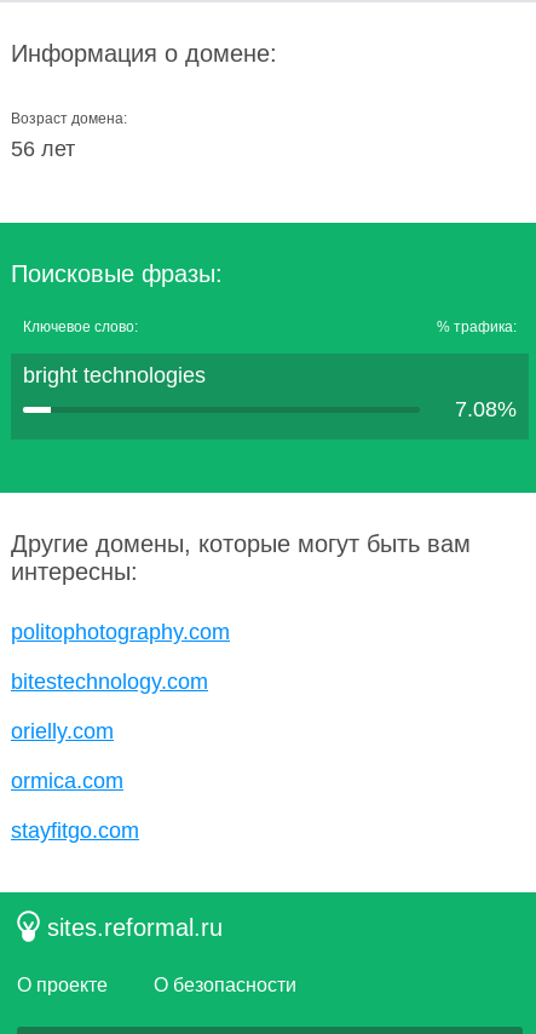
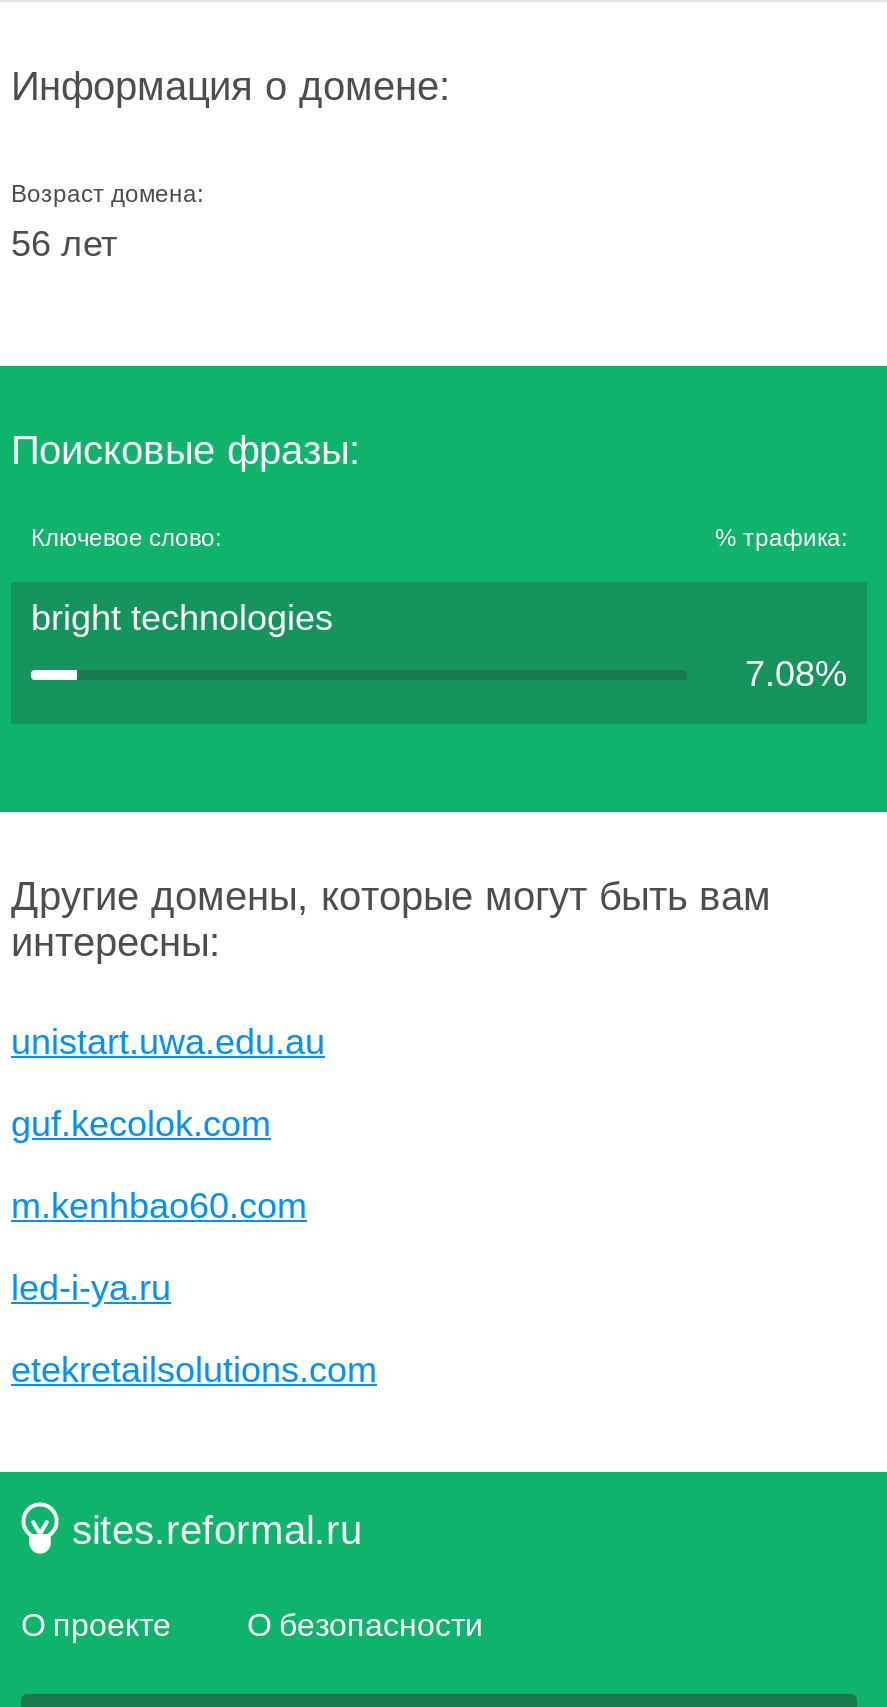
- politophotography.com
+ unistart.uwa.edu.au

- bitestechnology.com
+ guf.kecolok.com

- orielly.com
+ m.kenhbao60.com

- ormica.com
+ led-i-ya.ru

- stayfitgo.com
+ etekretailsolutions.com
